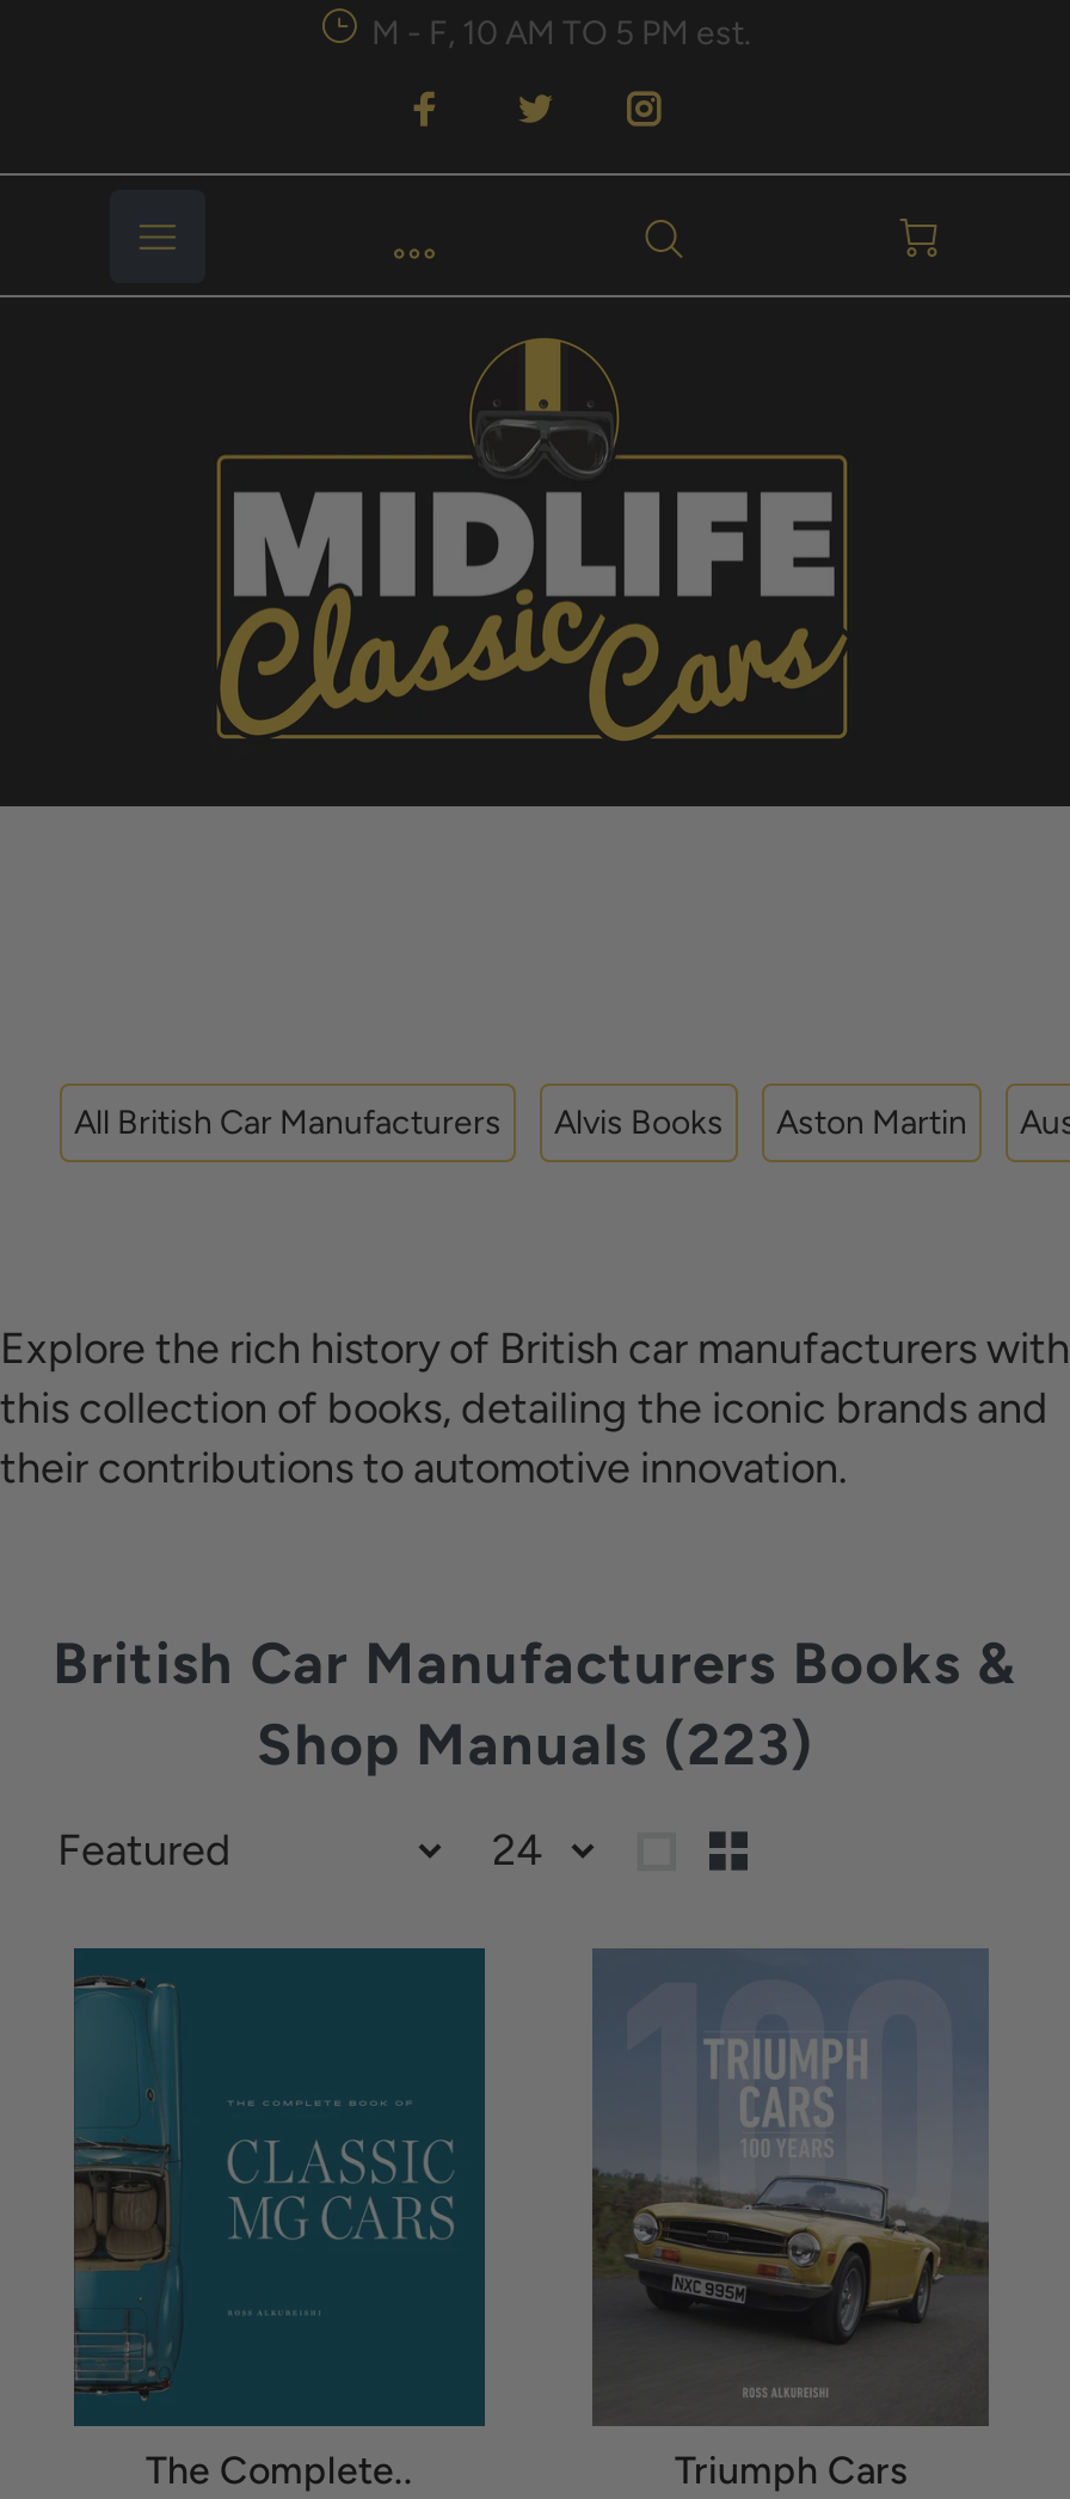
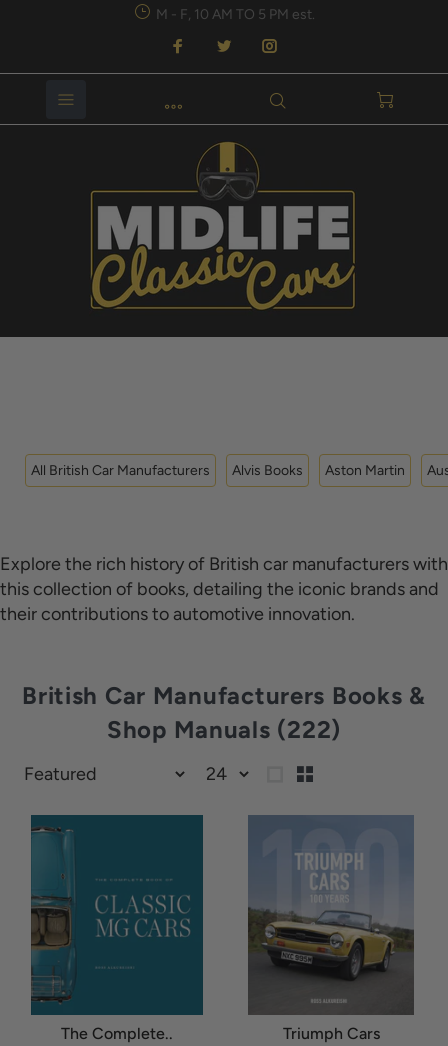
- Shop Manuals (223)
+ Shop Manuals (222)
